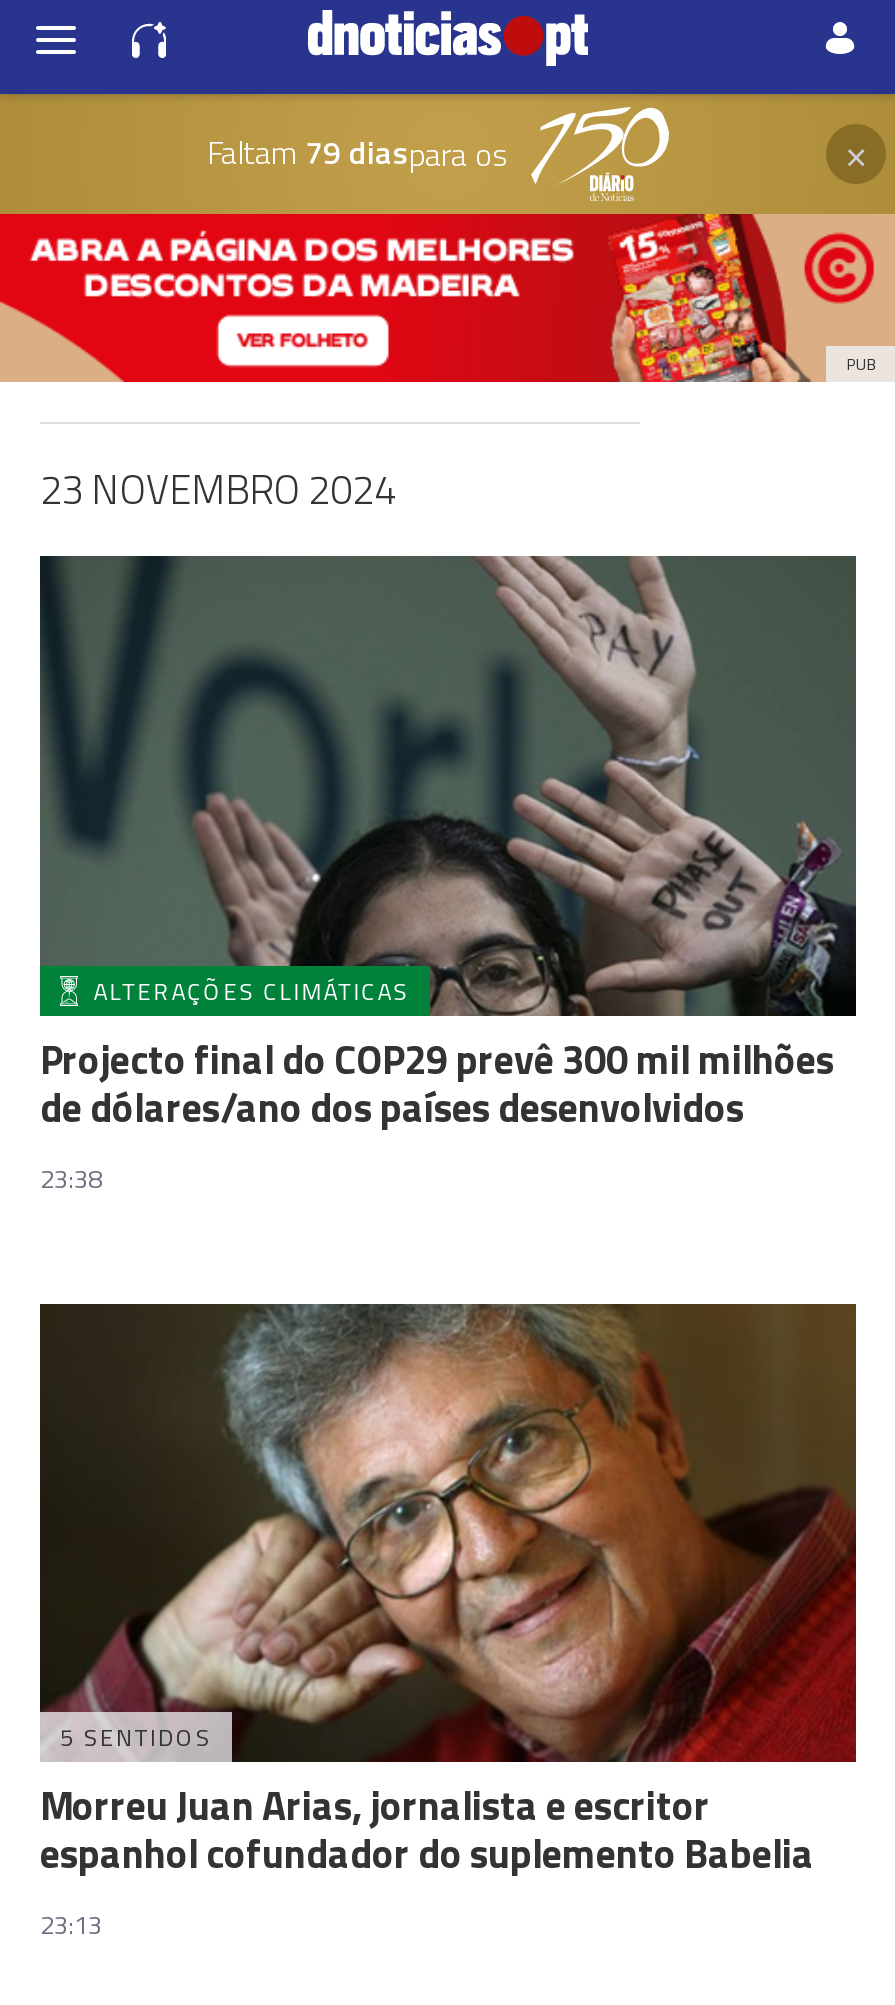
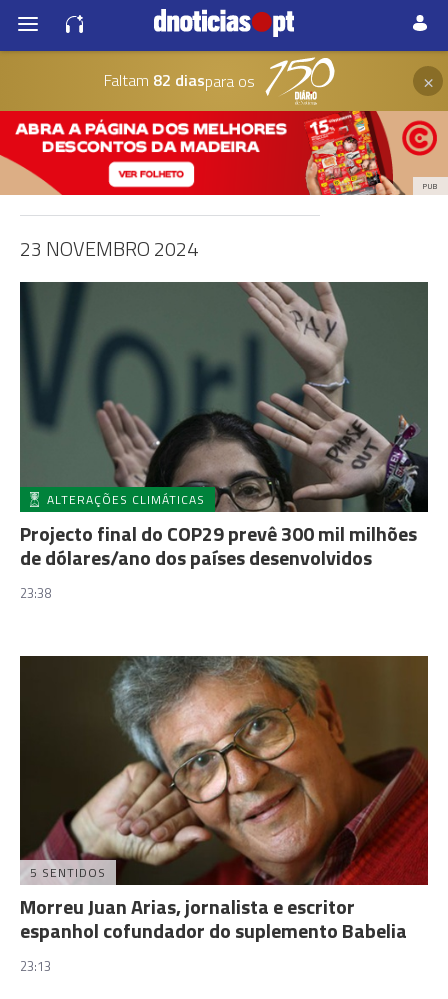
- Faltam 79 diaspara os
+ Faltam 82 diaspara os
